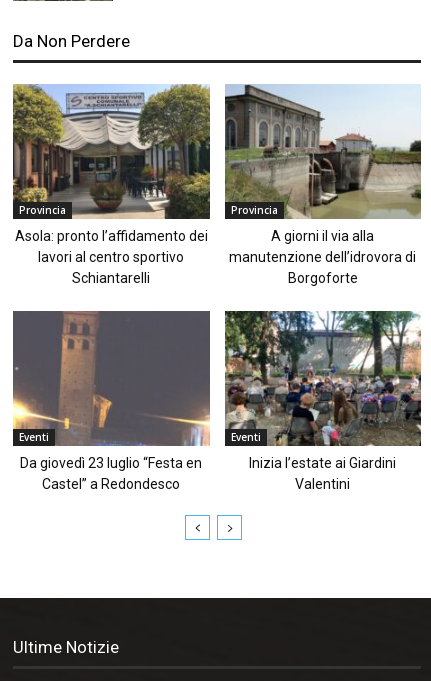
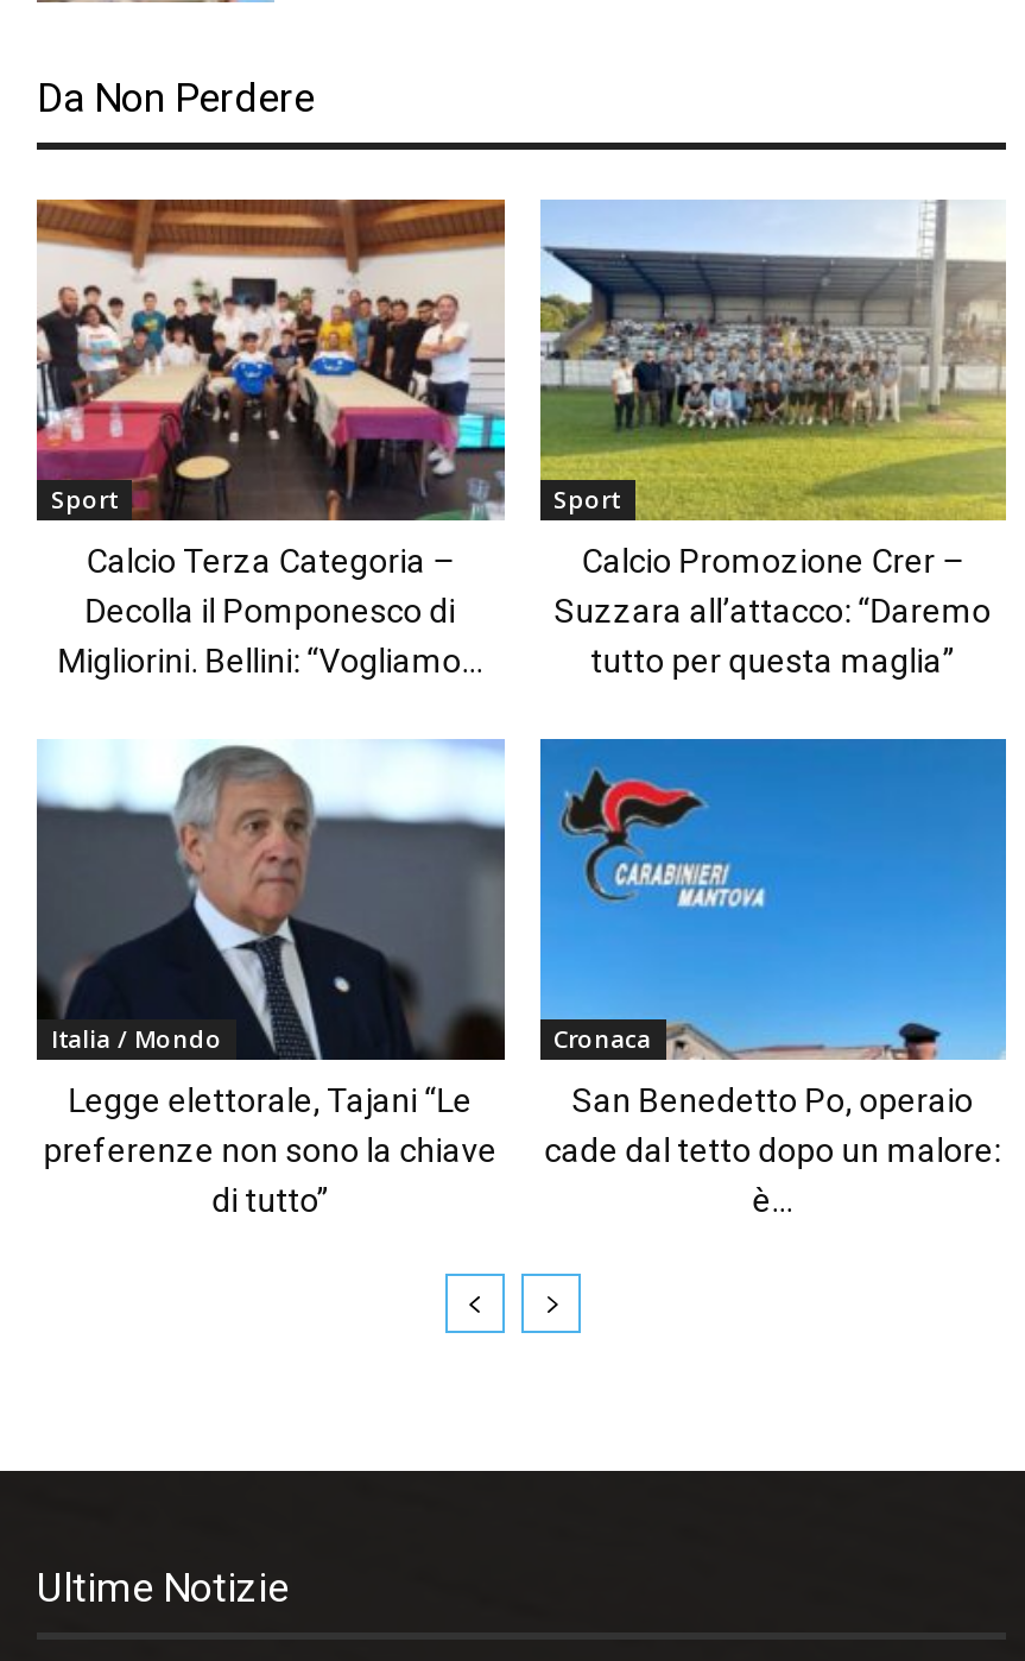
- [image]
- Provincia
+ [image]
+ Sport

- [image]
- Provincia
+ [image]
+ Sport

- Asola: pronto l’affidamento dei
- lavori al centro sportivo
- Schiantarelli
+ Calcio Terza Categoria –
+ Decolla il Pomponesco di
+ Migliorini. Bellini: “Vogliamo...

- A giorni il via alla
- manutenzione dell’idrovora di
- Borgoforte
+ Calcio Promozione Crer –
+ Suzzara all’attacco: “Daremo
+ tutto per questa maglia”

- [image]
- Eventi
+ [image]
+ Italia / Mondo

- [image]
- Eventi
+ [image]
+ Cronaca

- Da giovedì 23 luglio “Festa en
- Castel” a Redondesco
+ Legge elettorale, Tajani “Le
+ preferenze non sono la chiave
+ di tutto”

- Inizia l’estate ai Giardini
- Valentini
+ San Benedetto Po, operaio
+ cade dal tetto dopo un malore:
+ è...
